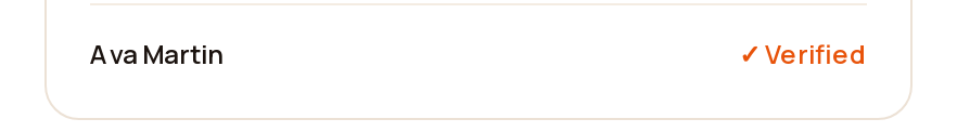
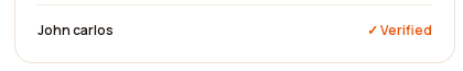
- Ava Martin
+ John carlos
